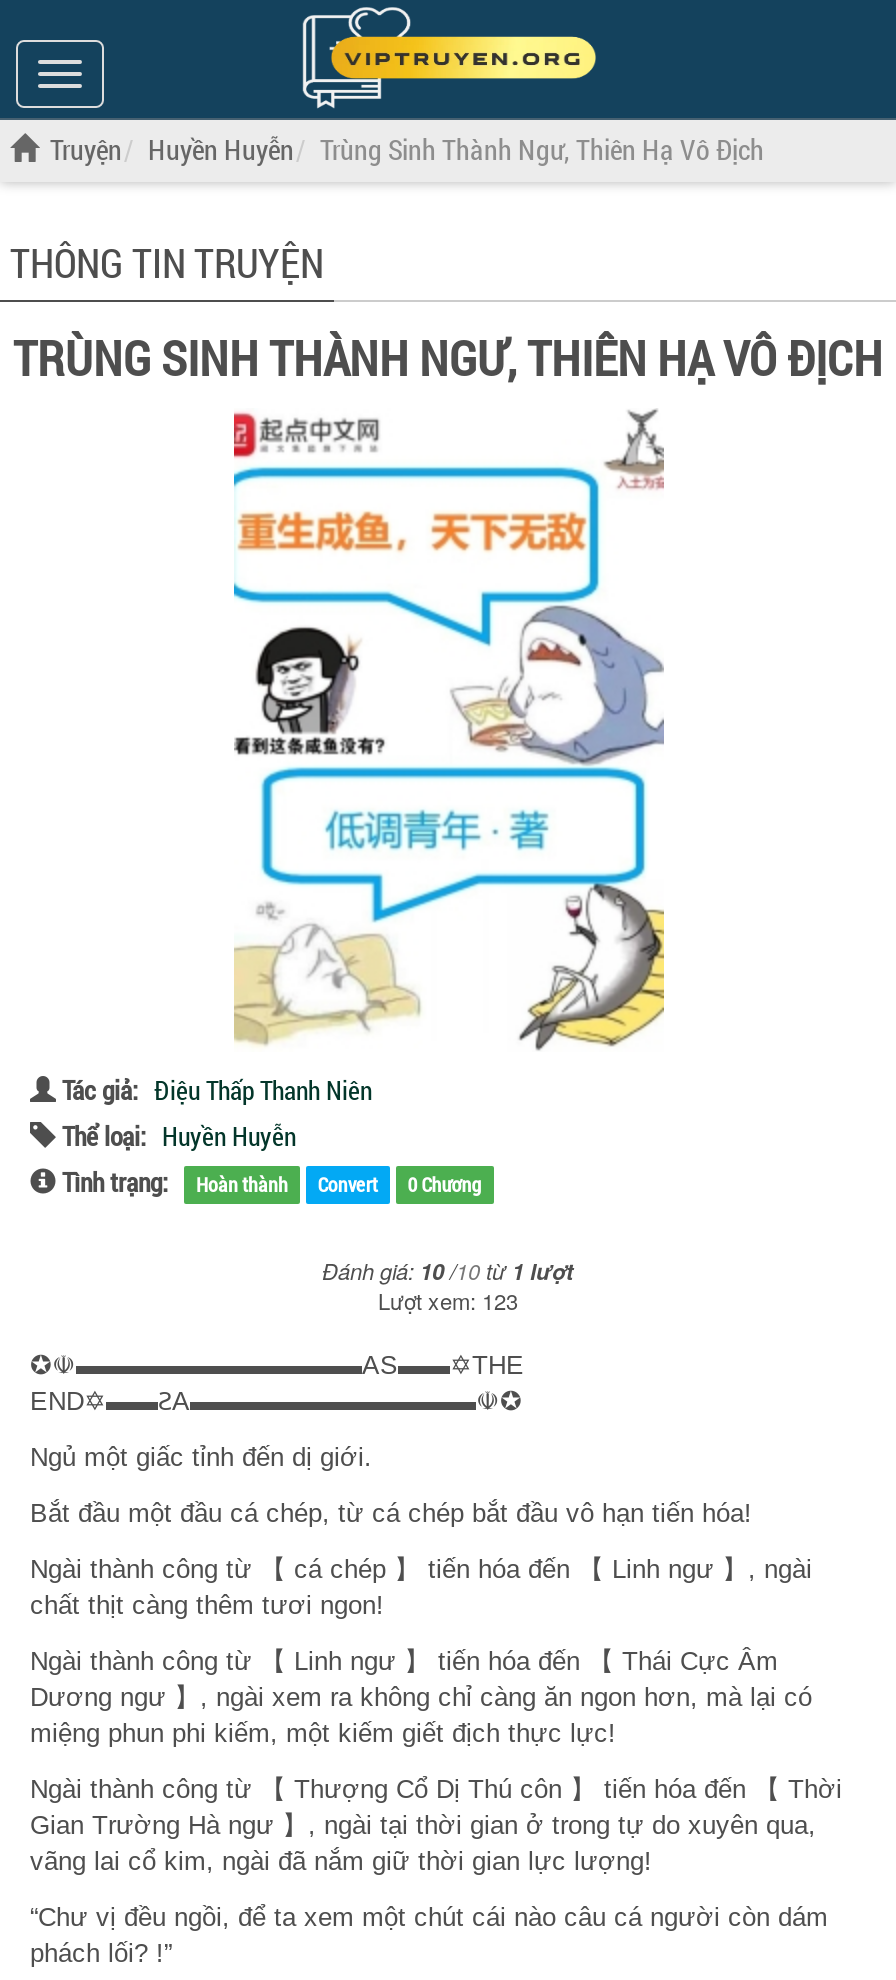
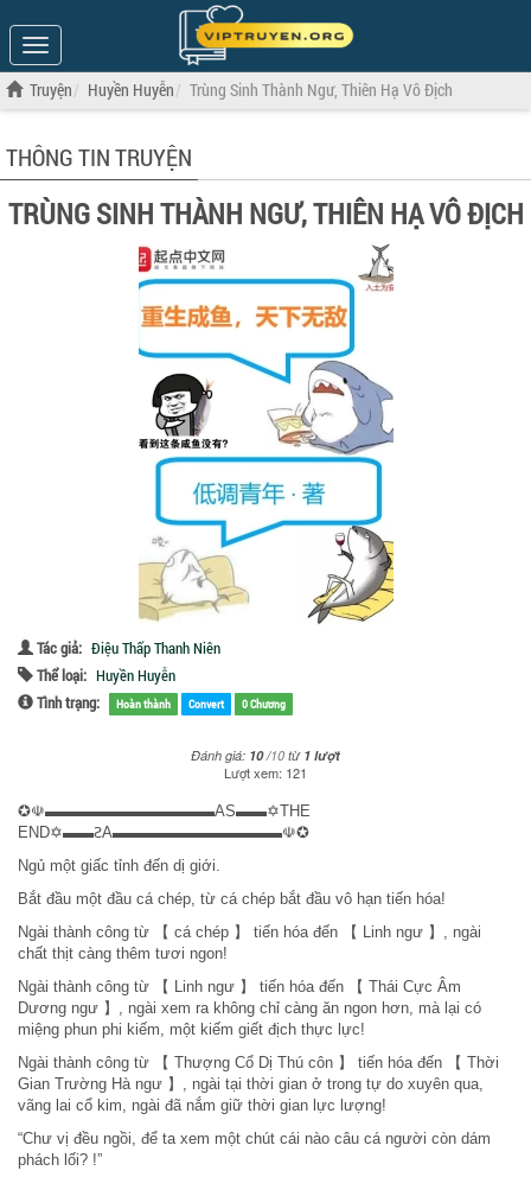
- Lượt xem: 123
+ Lượt xem: 121
